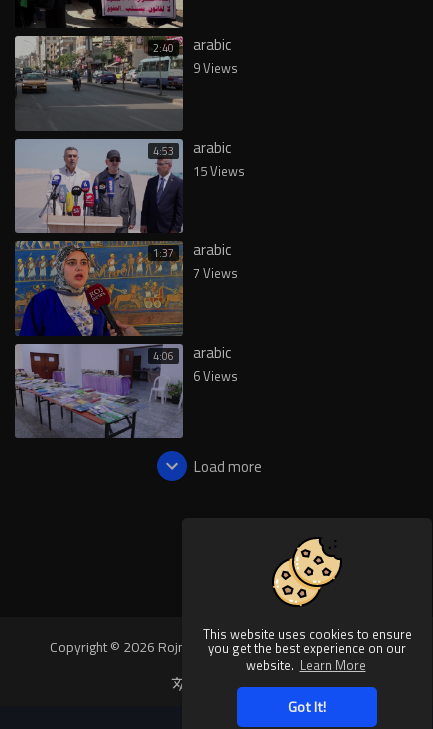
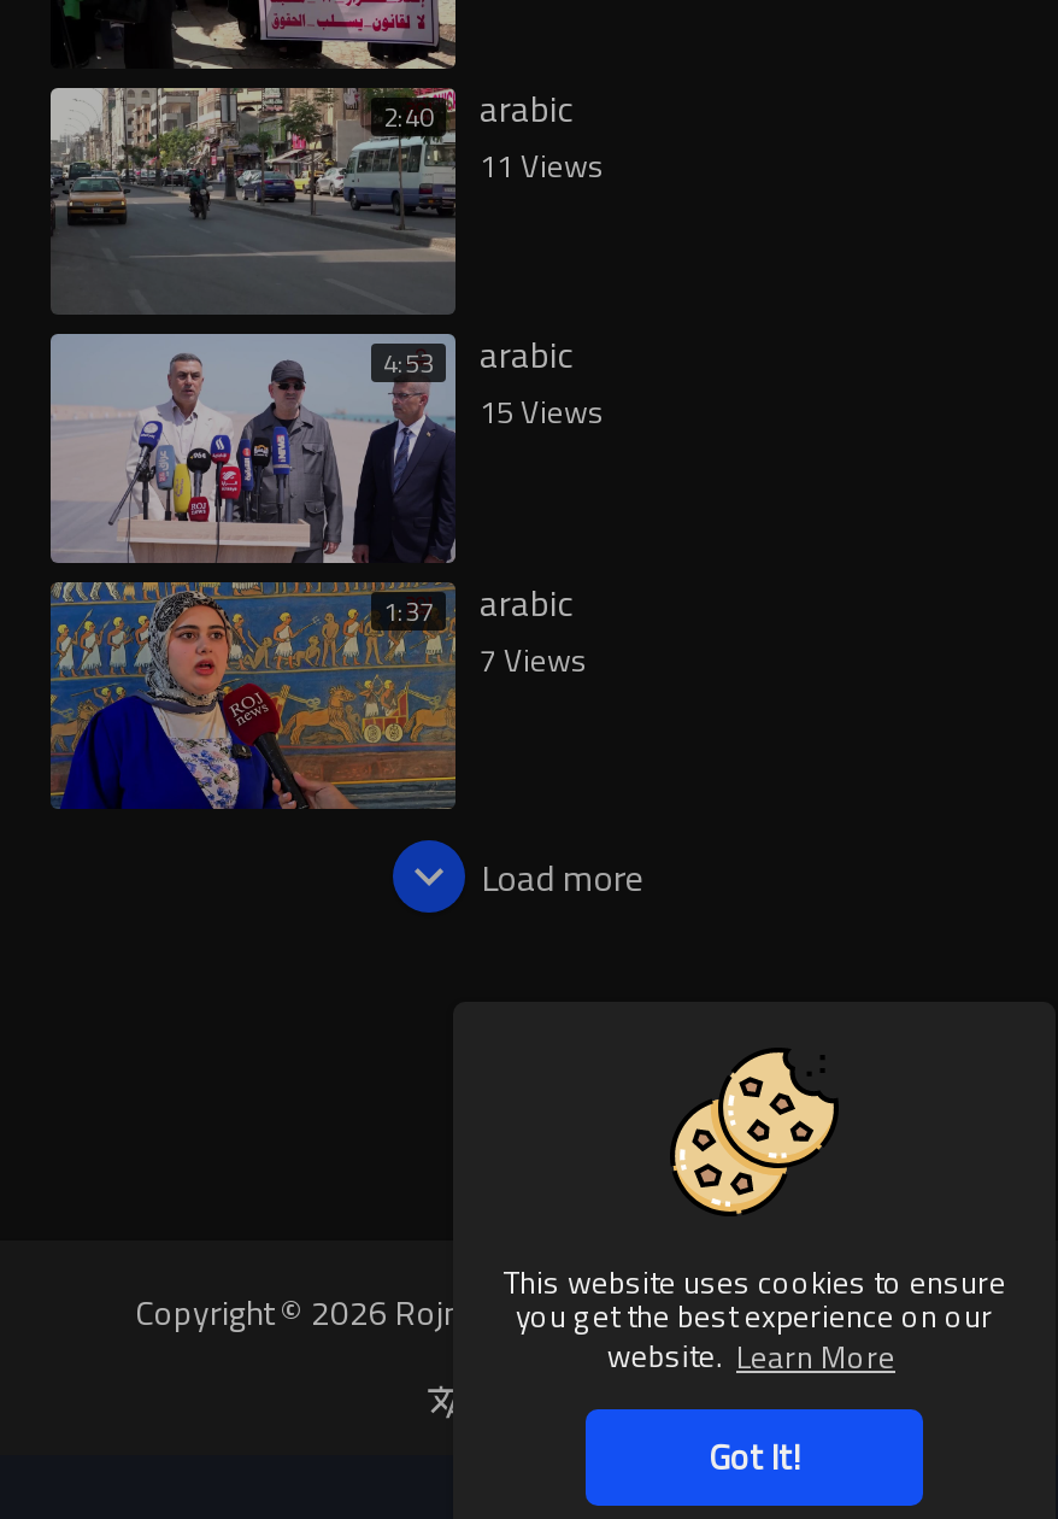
- 9 Views
+ 11 Views

- [image]
- 4:06
- arabic
- 6 Views
